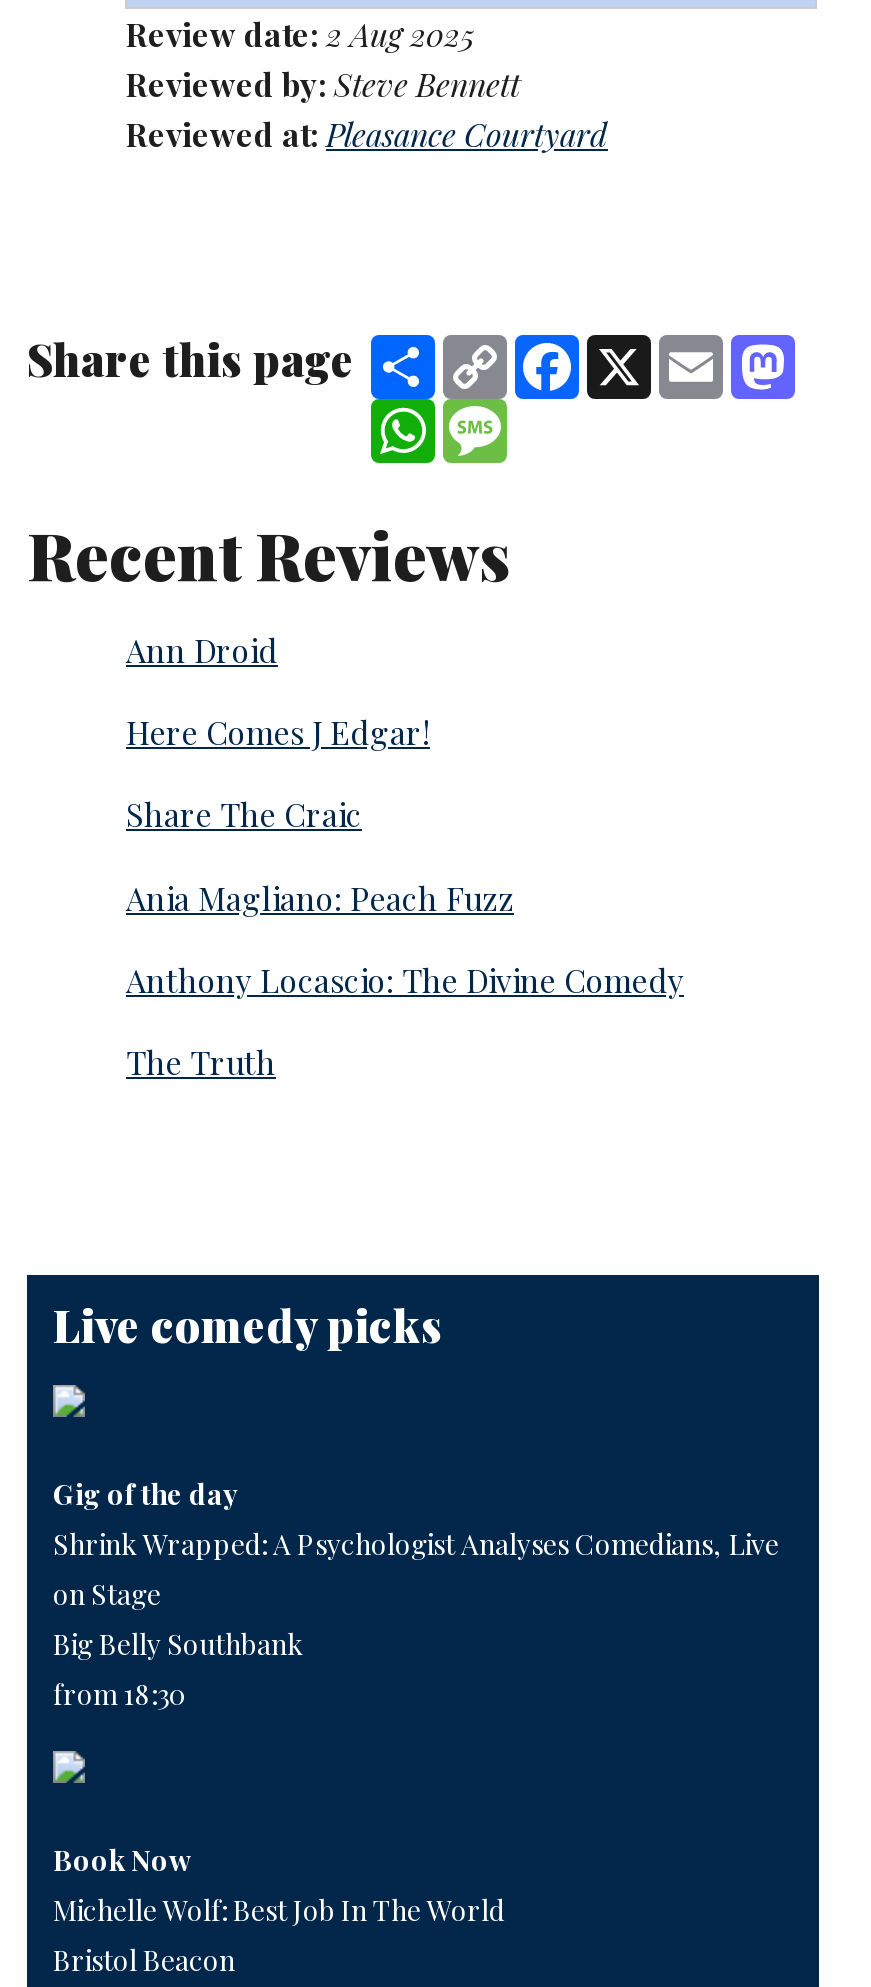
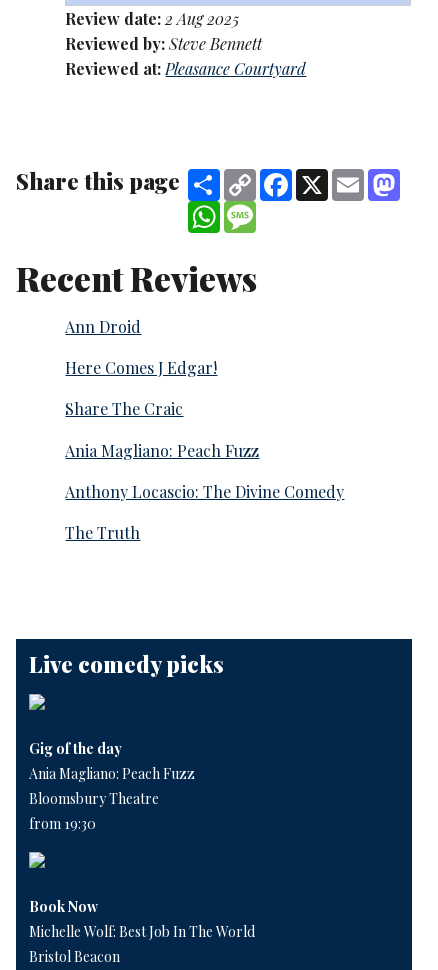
- Shrink Wrapped: A Psychologist Analyses Comedians, Live
- on Stage
- Big Belly Southbank
- from 18:30
+ Ania Magliano: Peach Fuzz
+ Bloomsbury Theatre
+ from 19:30
